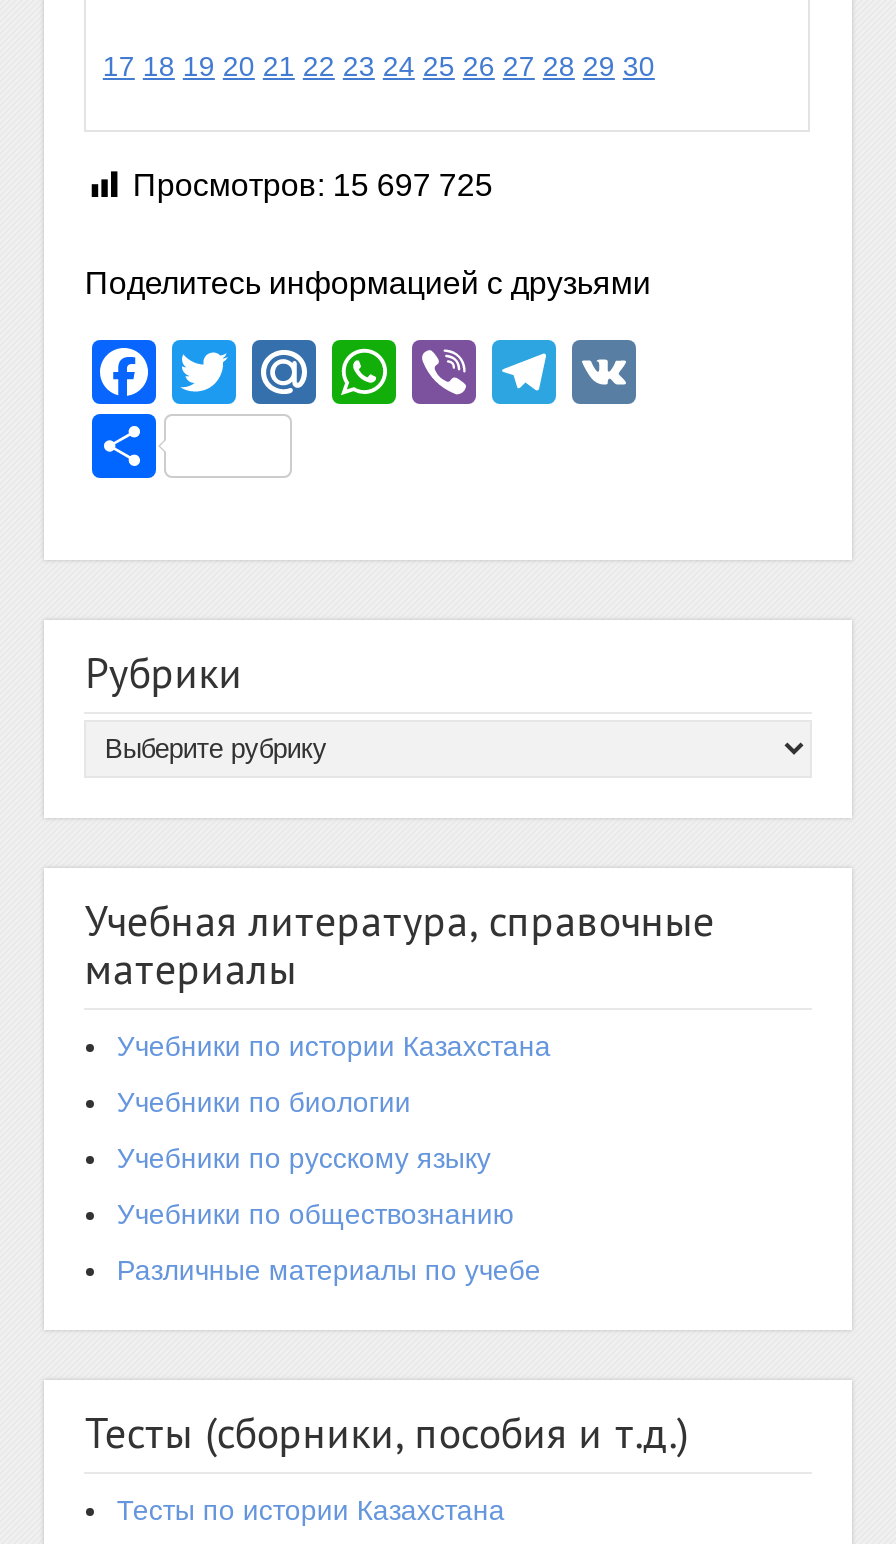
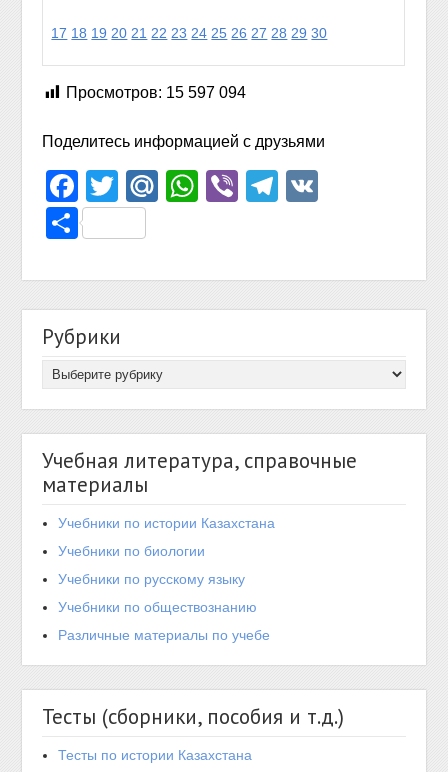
- Просмотров: 15 697 725
+ Просмотров: 15 597 094
